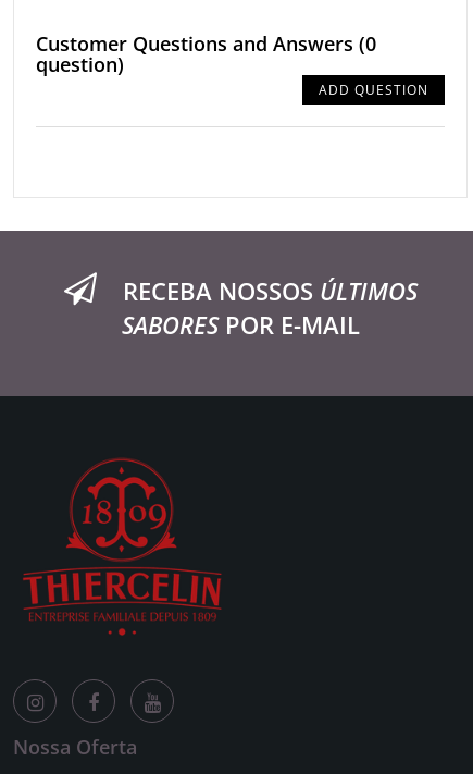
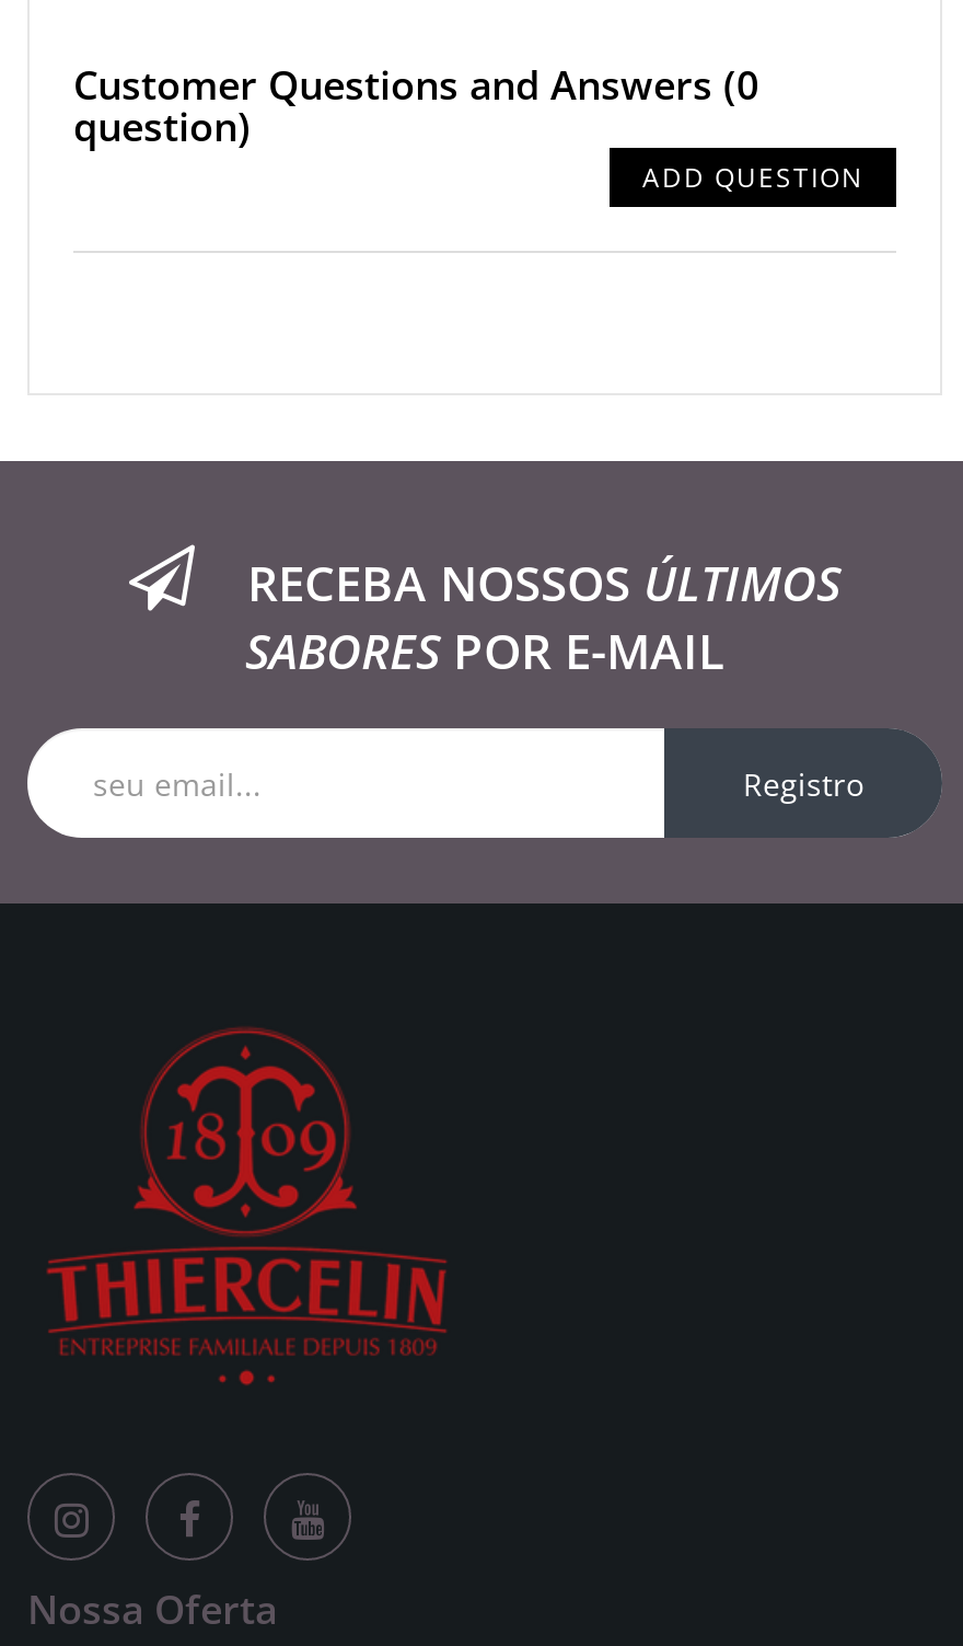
+ Registro
